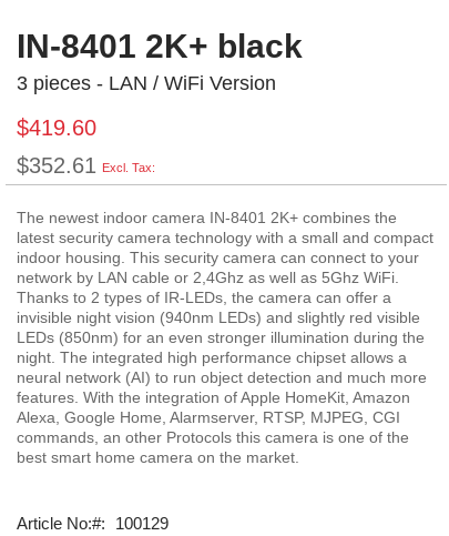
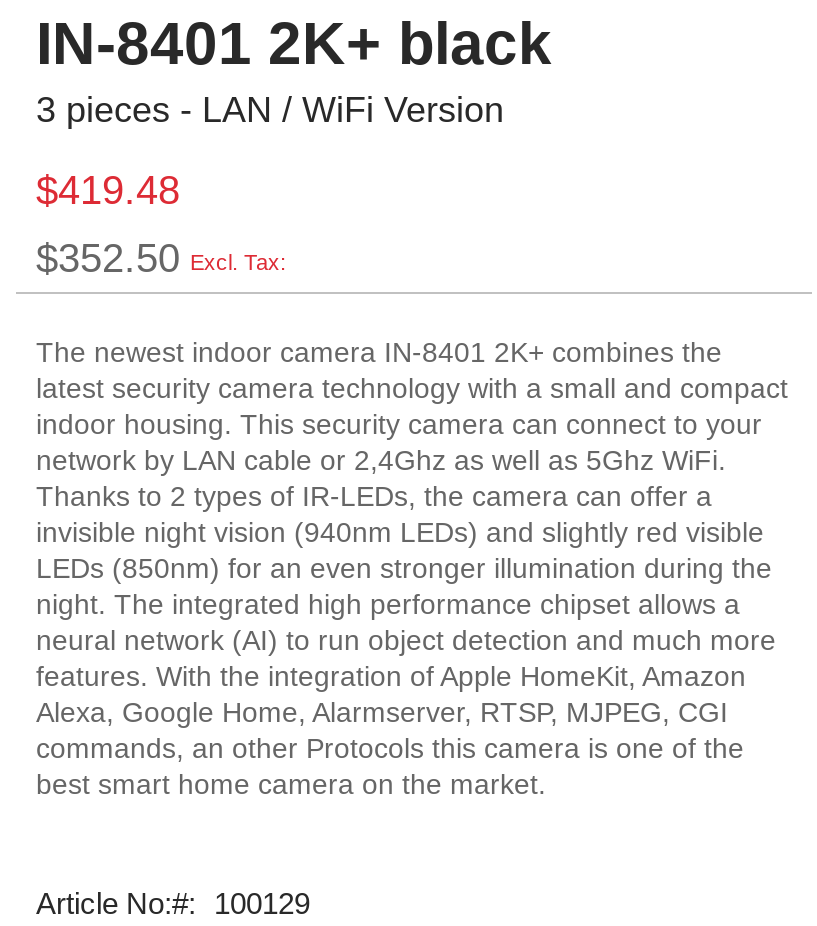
- $419.60
+ $419.48

- $352.61
+ $352.50
